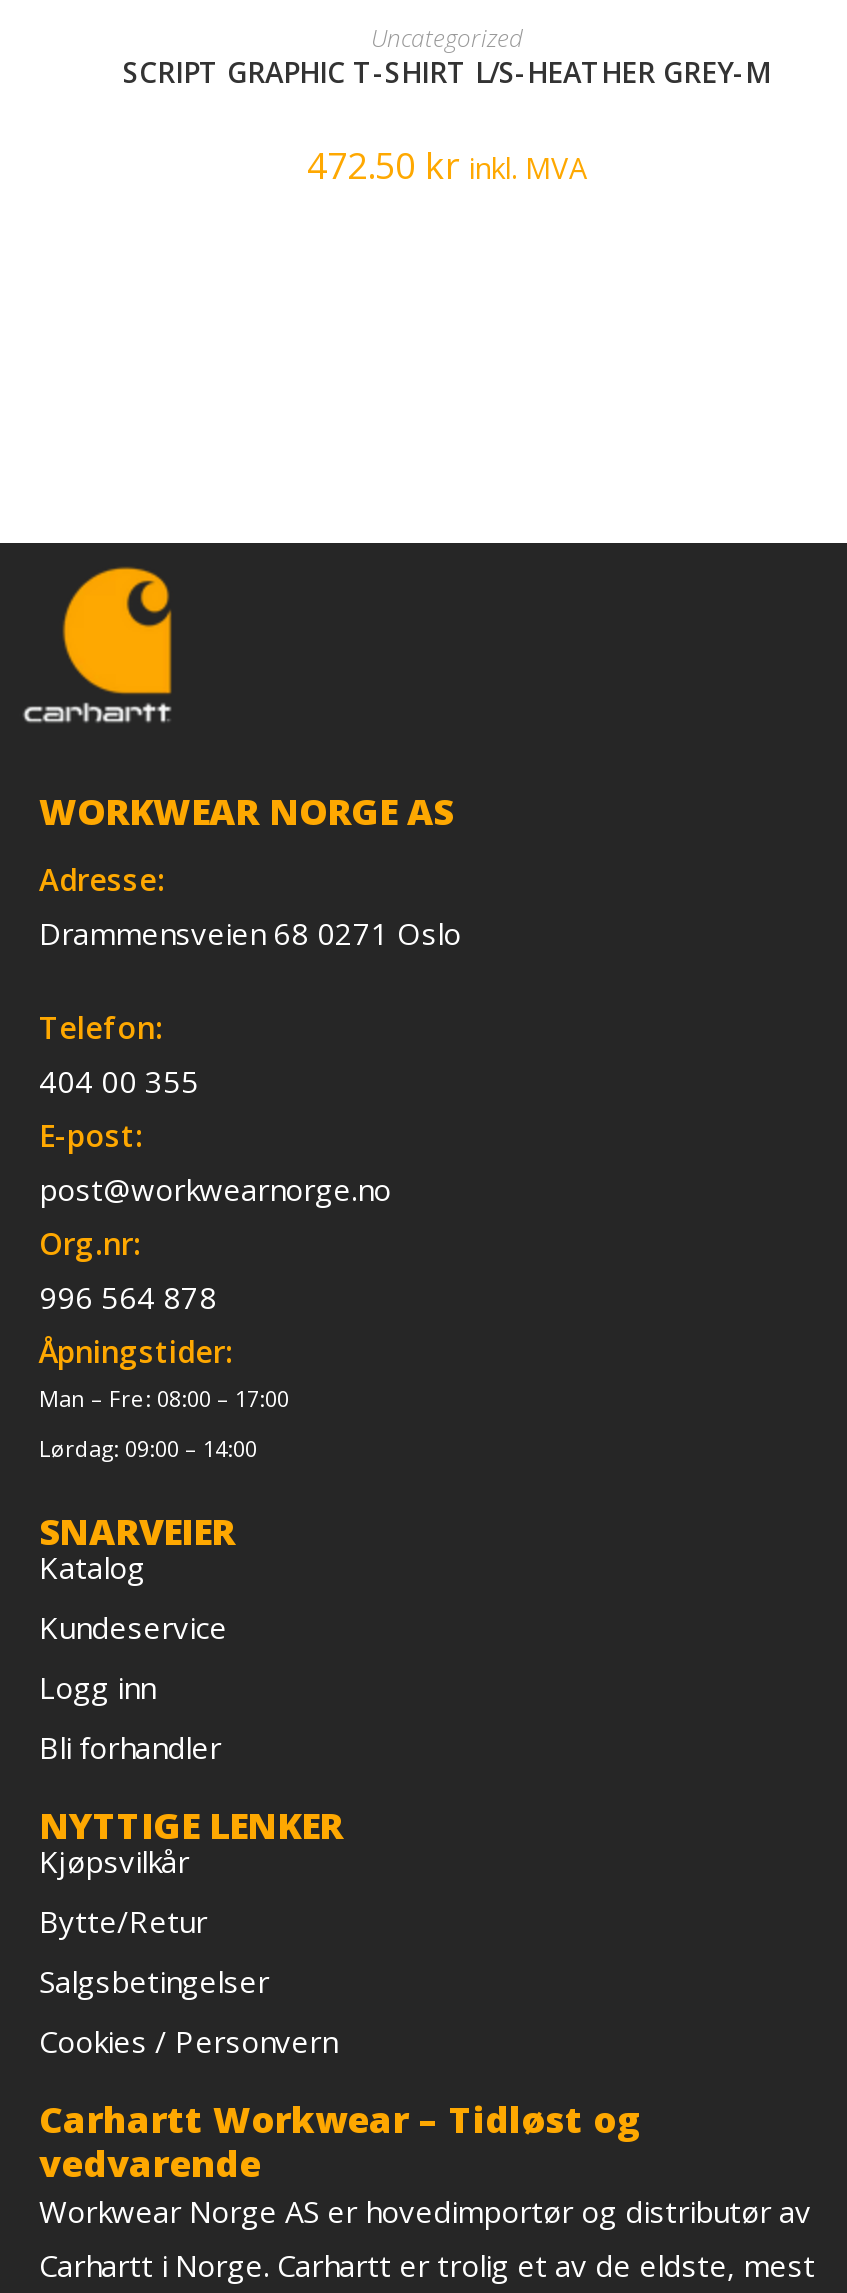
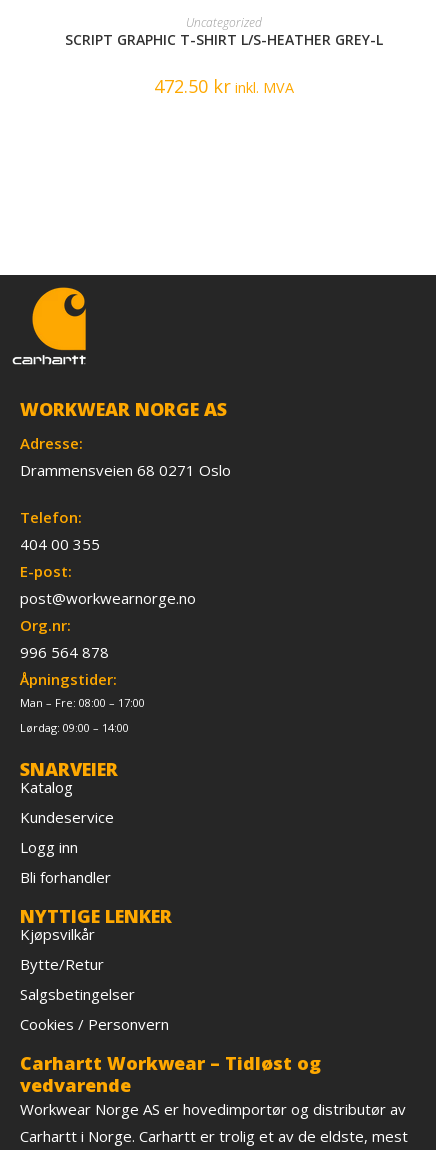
- SCRIPT GRAPHIC T-SHIRT L/S-HEATHER GREY-M
+ SCRIPT GRAPHIC T-SHIRT L/S-HEATHER GREY-L
